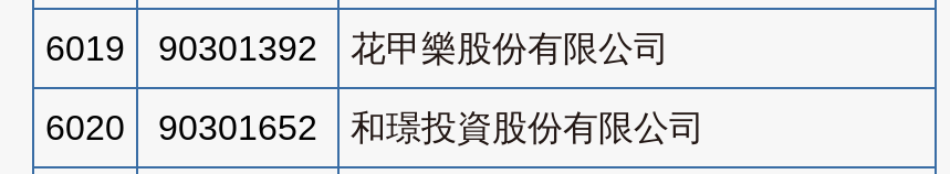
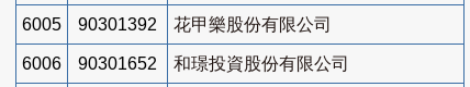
- 6019 90301392 花甲樂股份有限公司
+ 6005 90301392 花甲樂股份有限公司

- 6020 90301652 和璟投資股份有限公司
+ 6006 90301652 和璟投資股份有限公司
